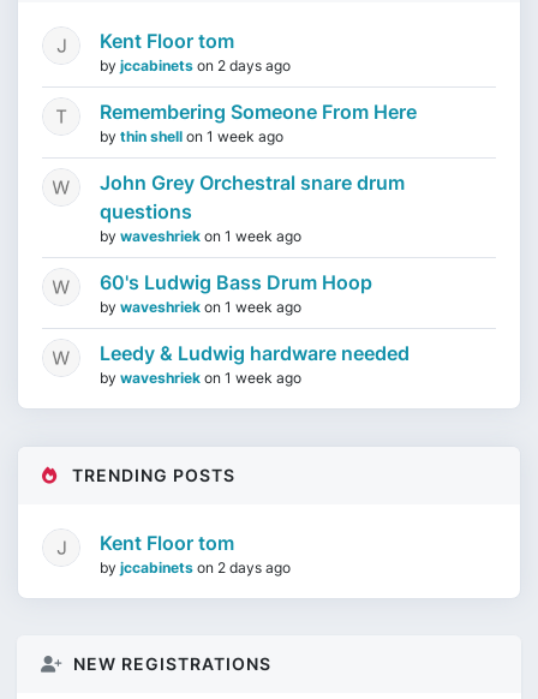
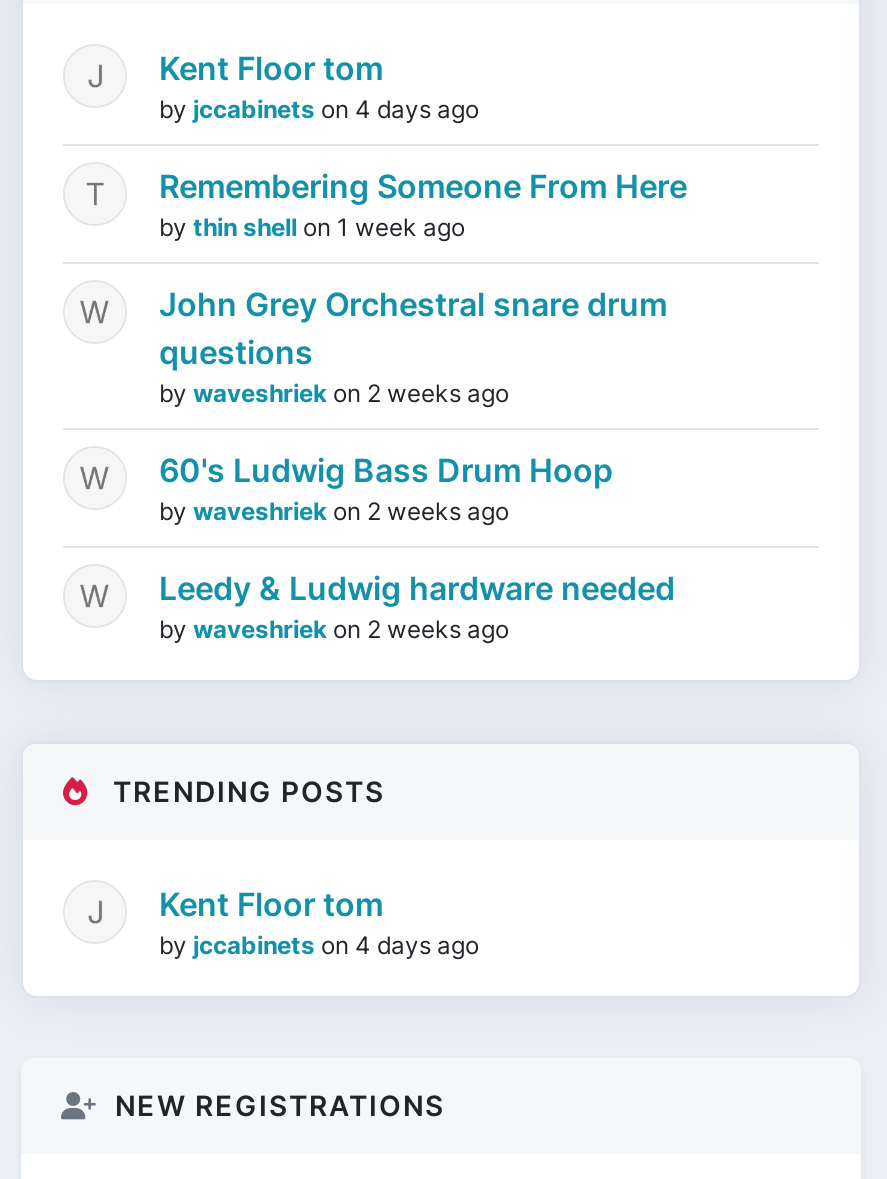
- by jccabinets on 2 days ago
+ by jccabinets on 4 days ago

- by waveshriek on 1 week ago
+ by waveshriek on 2 weeks ago

- by waveshriek on 1 week ago
+ by waveshriek on 2 weeks ago

- by waveshriek on 1 week ago
+ by waveshriek on 2 weeks ago

- by jccabinets on 2 days ago
+ by jccabinets on 4 days ago
